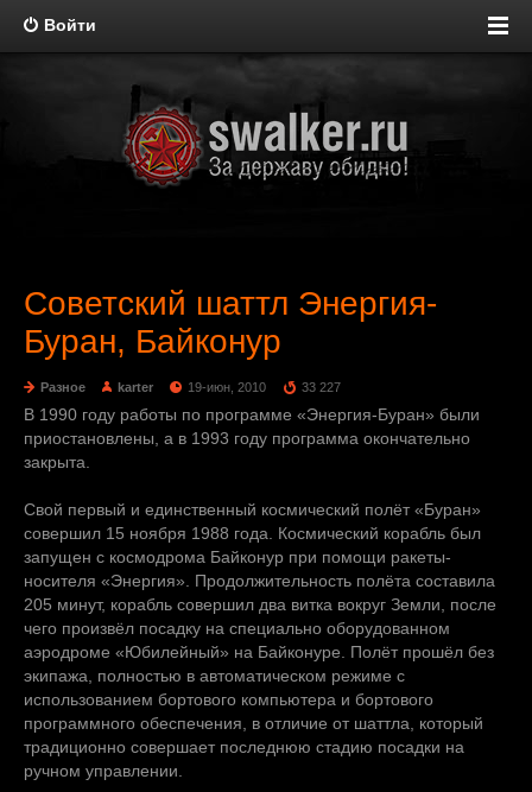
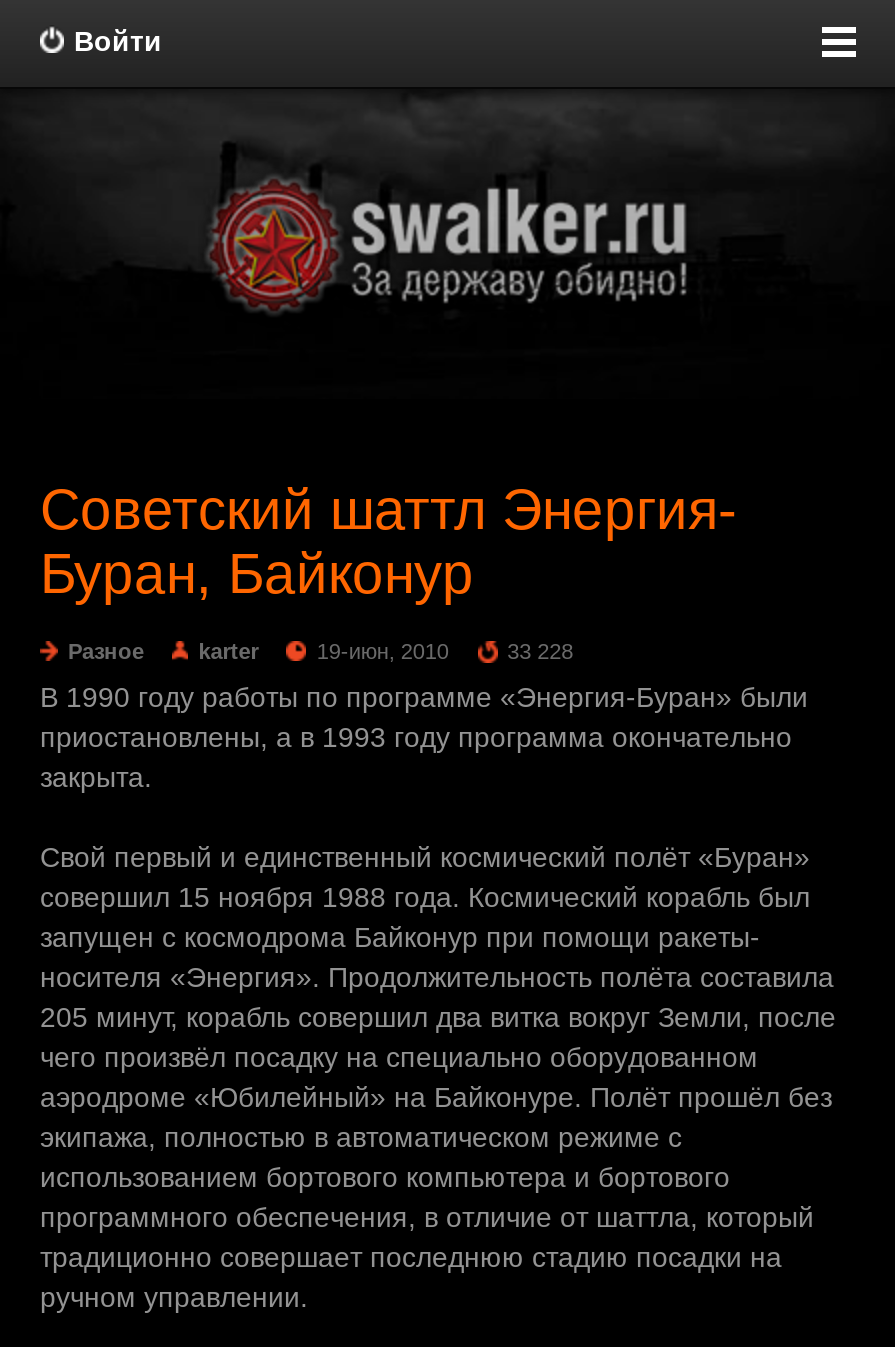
- 33 227
+ 33 228
